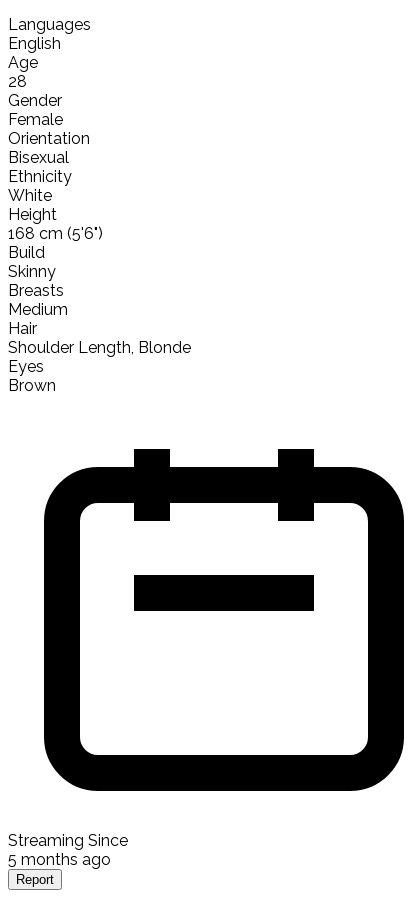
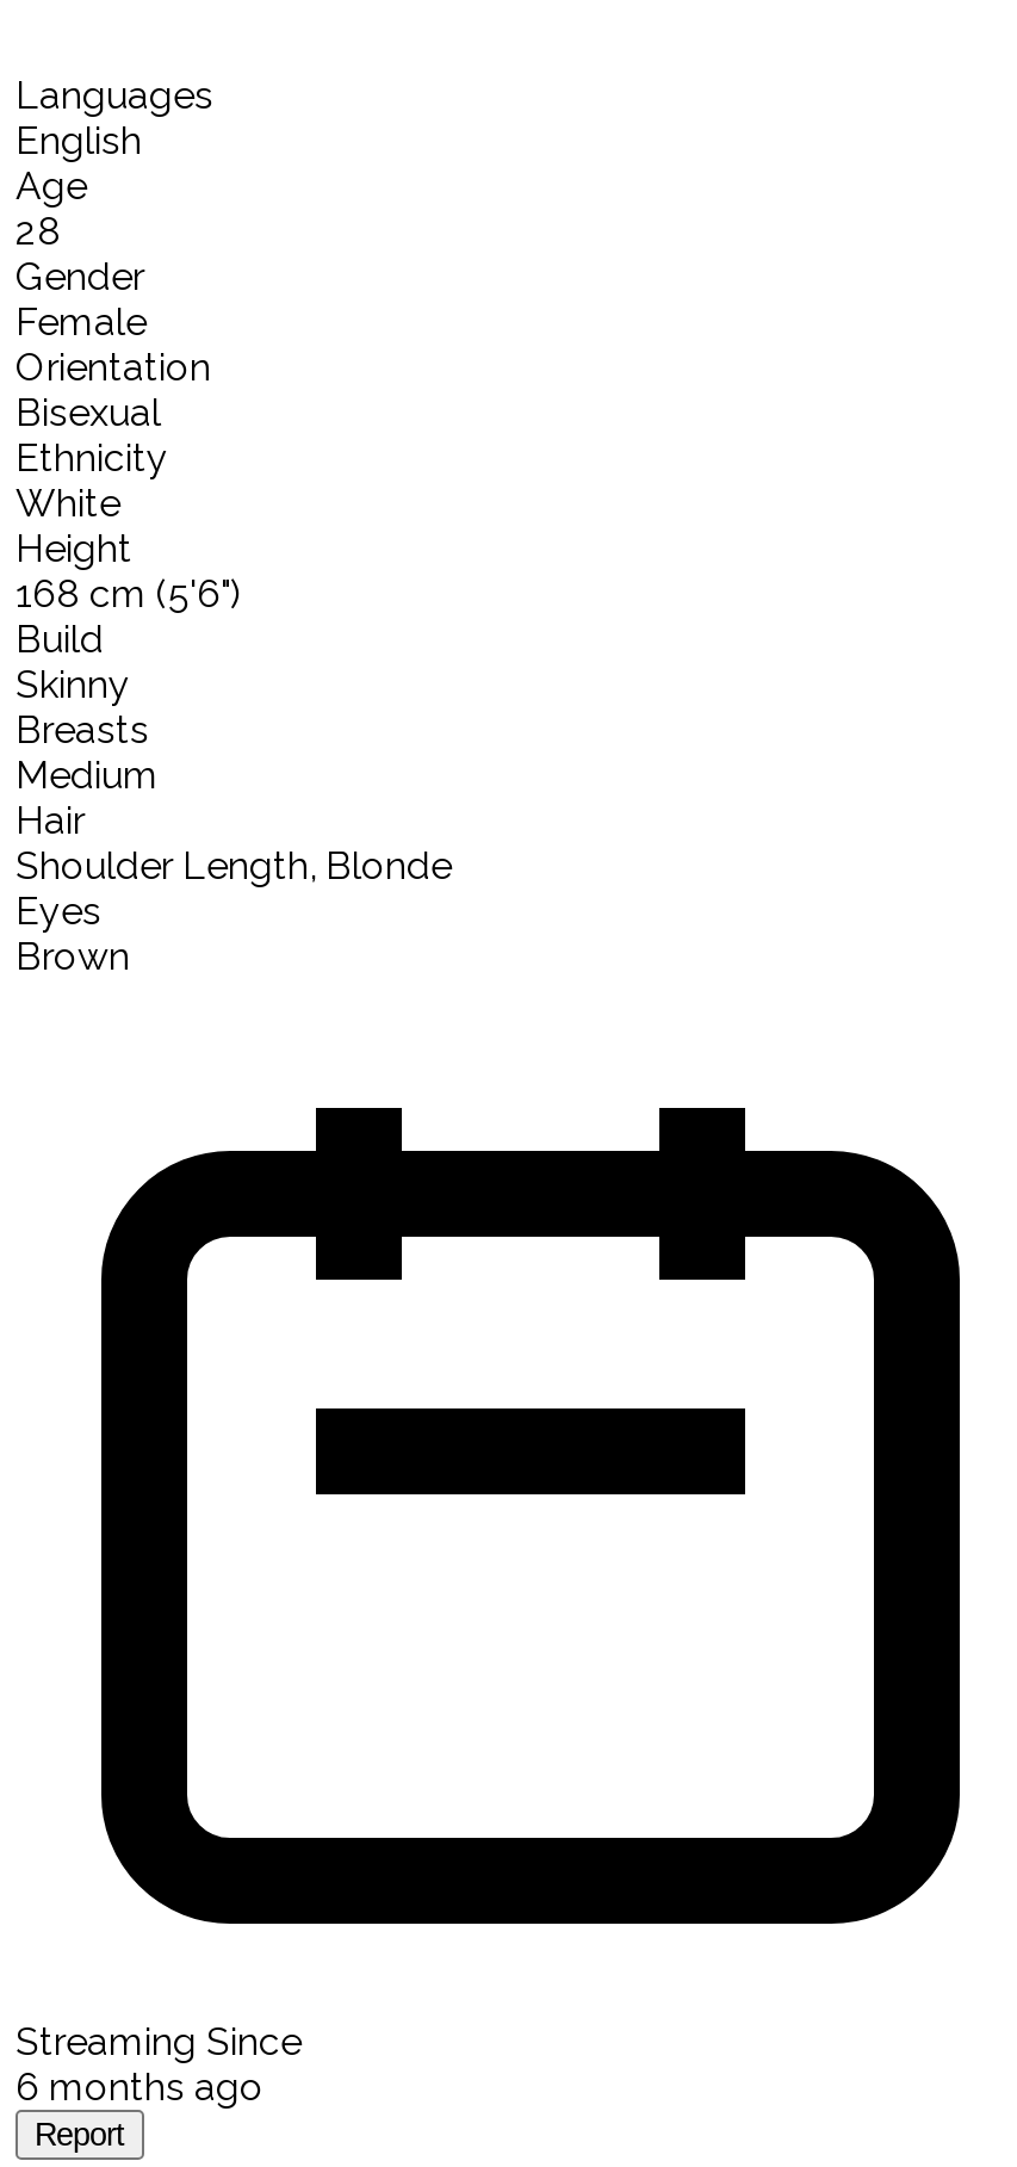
- 5 months ago
+ 6 months ago
